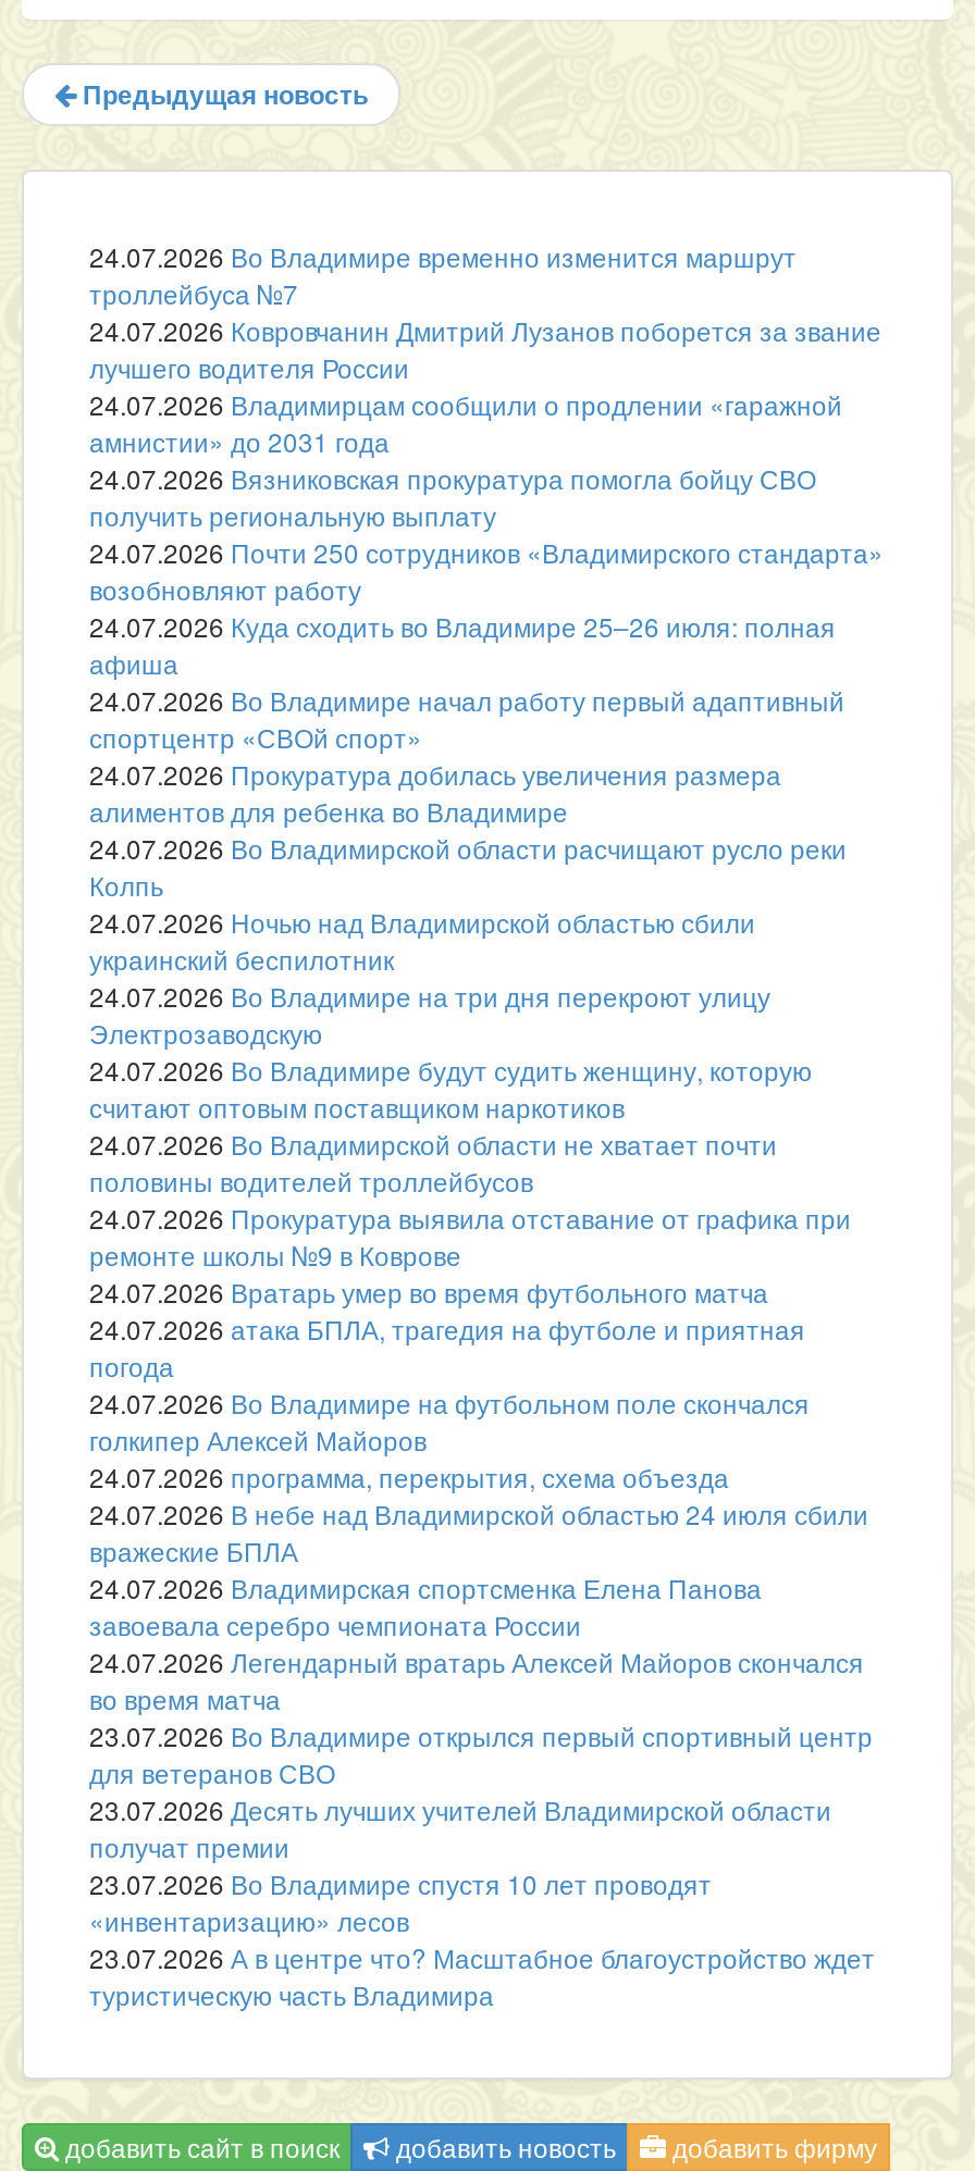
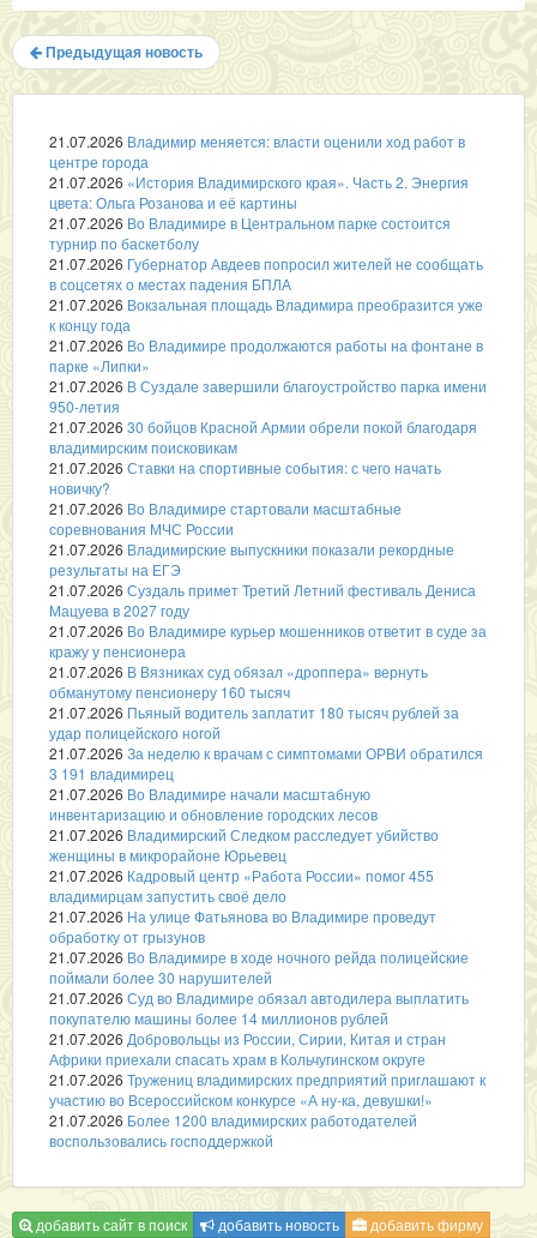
- 24.07.2026 Во Владимире временно изменится маршрут
- троллейбуса №7
- 24.07.2026 Ковровчанин Дмитрий Лузанов поборется за звание
- лучшего водителя России
- 24.07.2026 Владимирцам сообщили о продлении «гаражной
- амнистии» до 2031 года
- 24.07.2026 Вязниковская прокуратура помогла бойцу СВО
- получить региональную выплату
- 24.07.2026 Почти 250 сотрудников «Владимирского стандарта»
- возобновляют работу
- 24.07.2026 Куда сходить во Владимире 25–26 июля: полная
- афиша
- 24.07.2026 Во Владимире начал работу первый адаптивный
- спортцентр «СВОй спорт»
- 24.07.2026 Прокуратура добилась увеличения размера
- алиментов для ребенка во Владимире
- 24.07.2026 Во Владимирской области расчищают русло реки
- Колпь
- 24.07.2026 Ночью над Владимирской областью сбили
- украинский беспилотник
- 24.07.2026 Во Владимире на три дня перекроют улицу
- Электрозаводскую
- 24.07.2026 Во Владимире будут судить женщину, которую
- считают оптовым поставщиком наркотиков
- 24.07.2026 Во Владимирской области не хватает почти
- половины водителей троллейбусов
- 24.07.2026 Прокуратура выявила отставание от графика при
- ремонте школы №9 в Коврове
- 24.07.2026 Вратарь умер во время футбольного матча
- 24.07.2026 атака БПЛА, трагедия на футболе и приятная
- погода
- 24.07.2026 Во Владимире на футбольном поле скончался
- голкипер Алексей Майоров
- 24.07.2026 программа, перекрытия, схема объезда
- 24.07.2026 В небе над Владимирской областью 24 июля сбили
- вражеские БПЛА
- 24.07.2026 Владимирская спортсменка Елена Панова
- завоевала серебро чемпионата России
- 24.07.2026 Легендарный вратарь Алексей Майоров скончался
- во время матча
- 23.07.2026 Во Владимире открылся первый спортивный центр
- для ветеранов СВО
- 23.07.2026 Десять лучших учителей Владимирской области
- получат премии
- 23.07.2026 Во Владимире спустя 10 лет проводят
- «инвентаризацию» лесов
- 23.07.2026 А в центре что? Масштабное благоустройство ждет
- туристическую часть Владимира
+ 21.07.2026 Владимир меняется: власти оценили ход работ в
+ центре города
+ 21.07.2026 «История Владимирского края». Часть 2. Энергия
+ цвета: Ольга Розанова и её картины
+ 21.07.2026 Во Владимире в Центральном парке состоится
+ турнир по баскетболу
+ 21.07.2026 Губернатор Авдеев попросил жителей не сообщать
+ в соцсетях о местах падения БПЛА
+ 21.07.2026 Вокзальная площадь Владимира преобразится уже
+ к концу года
+ 21.07.2026 Во Владимире продолжаются работы на фонтане в
+ парке «Липки»
+ 21.07.2026 В Суздале завершили благоустройство парка имени
+ 950-летия
+ 21.07.2026 30 бойцов Красной Армии обрели покой благодаря
+ владимирским поисковикам
+ 21.07.2026 Ставки на спортивные события: с чего начать
+ новичку?
+ 21.07.2026 Во Владимире стартовали масштабные
+ соревнования МЧС России
+ 21.07.2026 Владимирские выпускники показали рекордные
+ результаты на ЕГЭ
+ 21.07.2026 Суздаль примет Третий Летний фестиваль Дениса
+ Мацуева в 2027 году
+ 21.07.2026 Во Владимире курьер мошенников ответит в суде за
+ кражу у пенсионера
+ 21.07.2026 В Вязниках суд обязал «дроппера» вернуть
+ обманутому пенсионеру 160 тысяч
+ 21.07.2026 Пьяный водитель заплатит 180 тысяч рублей за
+ удар полицейского ногой
+ 21.07.2026 За неделю к врачам с симптомами ОРВИ обратился
+ 3 191 владимирец
+ 21.07.2026 Во Владимире начали масштабную
+ инвентаризацию и обновление городских лесов
+ 21.07.2026 Владимирский Следком расследует убийство
+ женщины в микрорайоне Юрьевец
+ 21.07.2026 Кадровый центр «Работа России» помог 455
+ владимирцам запустить своё дело
+ 21.07.2026 На улице Фатьянова во Владимире проведут
+ обработку от грызунов
+ 21.07.2026 Во Владимире в ходе ночного рейда полицейские
+ поймали более 30 нарушителей
+ 21.07.2026 Суд во Владимире обязал автодилера выплатить
+ покупателю машины более 14 миллионов рублей
+ 21.07.2026 Добровольцы из России, Сирии, Китая и стран
+ Африки приехали спасать храм в Кольчугинском округе
+ 21.07.2026 Тружениц владимирских предприятий приглашают к
+ участию во Всероссийском конкурсе «А ну-ка, девушки!»
+ 21.07.2026 Более 1200 владимирских работодателей
+ воспользовались господдержкой
